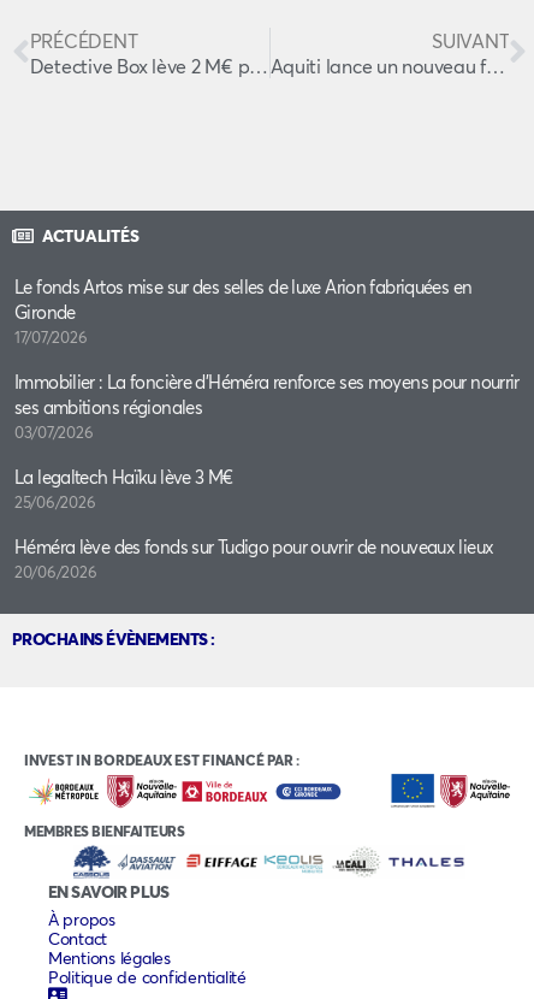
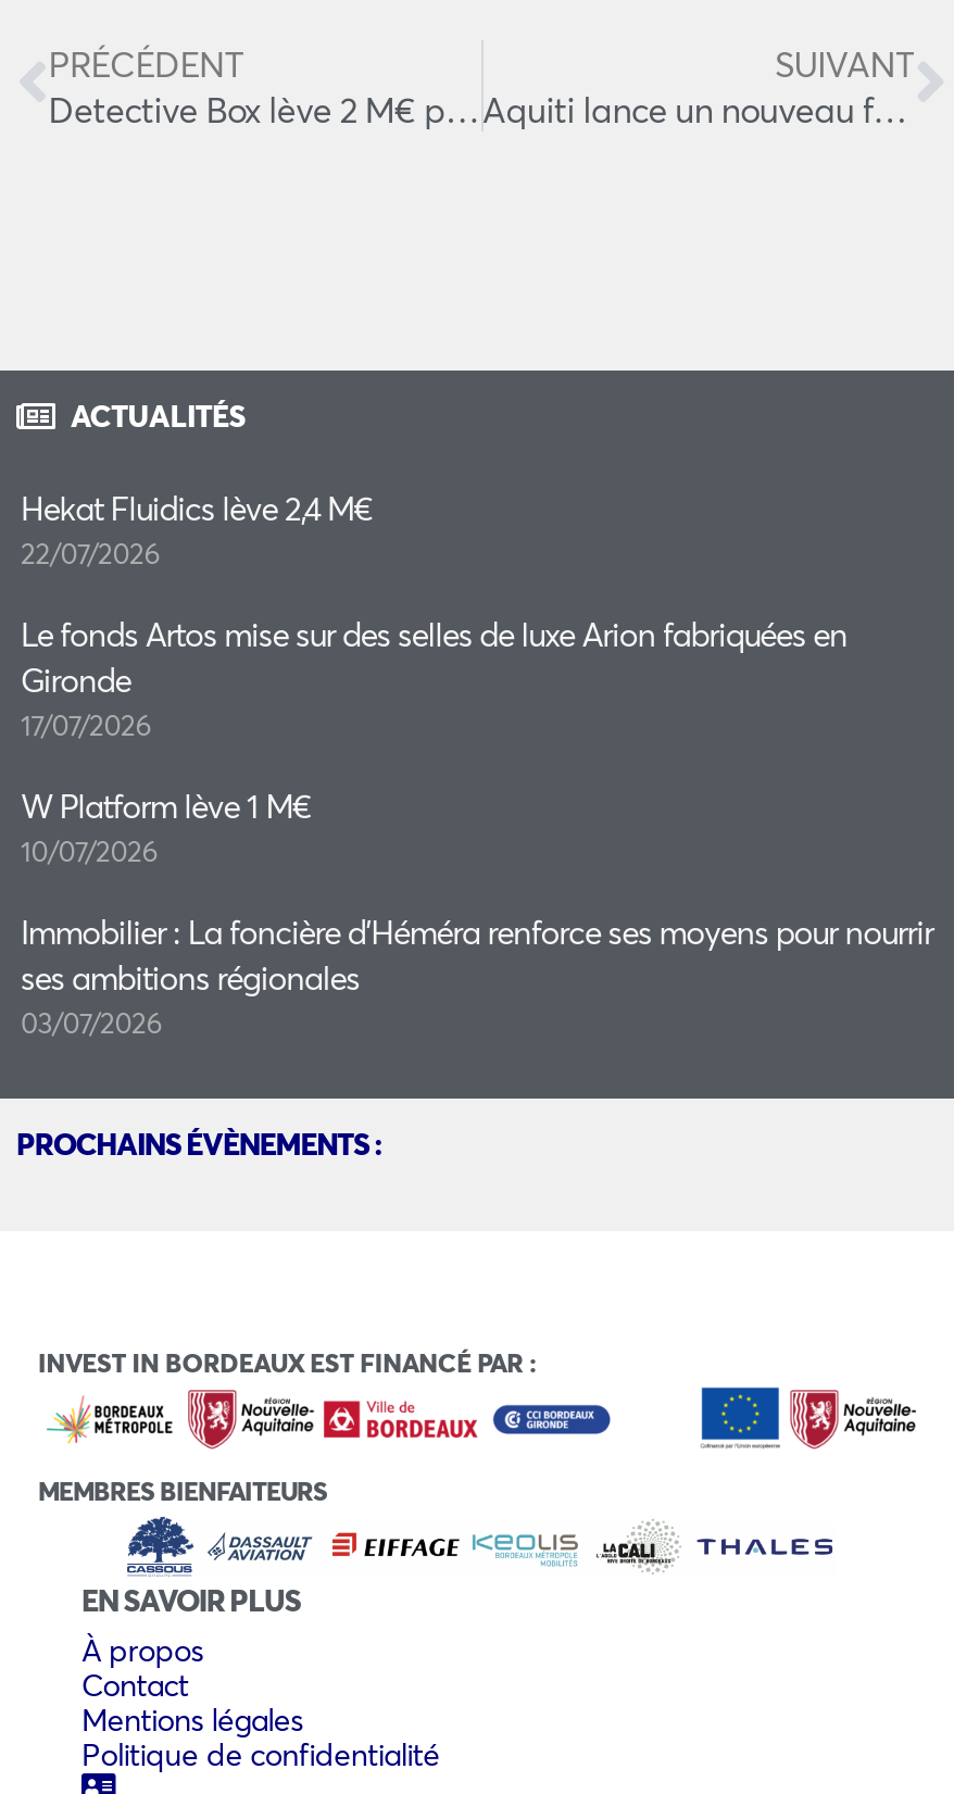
+ Hekat Fluidics lève 2,4 M€
+ 22/07/2026

moved down: Le fonds Artos mise sur des selles de luxe Arion fabriquées en | Gironde | 17/07/2026

+ W Platform lève 1 M€
+ 10/07/2026

moved down: Immobilier : La foncière d’Héméra renforce ses moyens pour nourrir | ses ambitions régionales | 03/07/2026

- La legaltech Haïku lève 3 M€
- 25/06/2026
- Héméra lève des fonds sur Tudigo pour ouvrir de nouveaux lieux
- 20/06/2026
